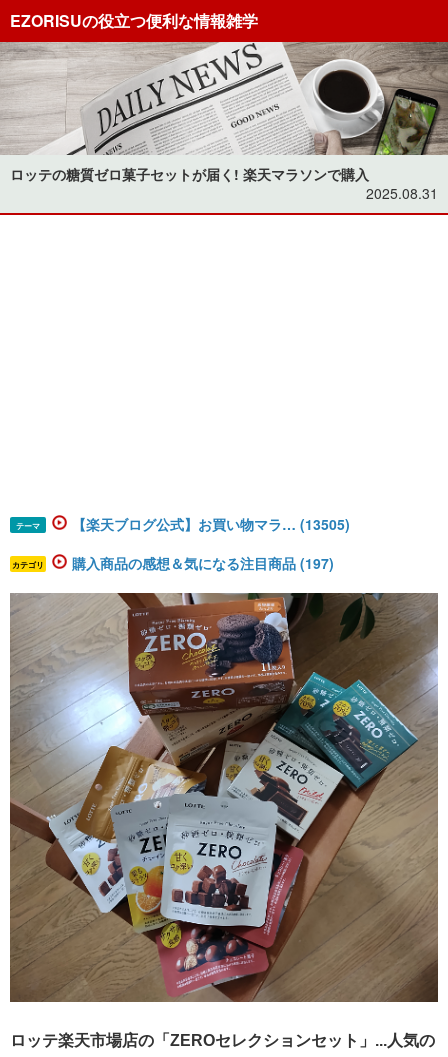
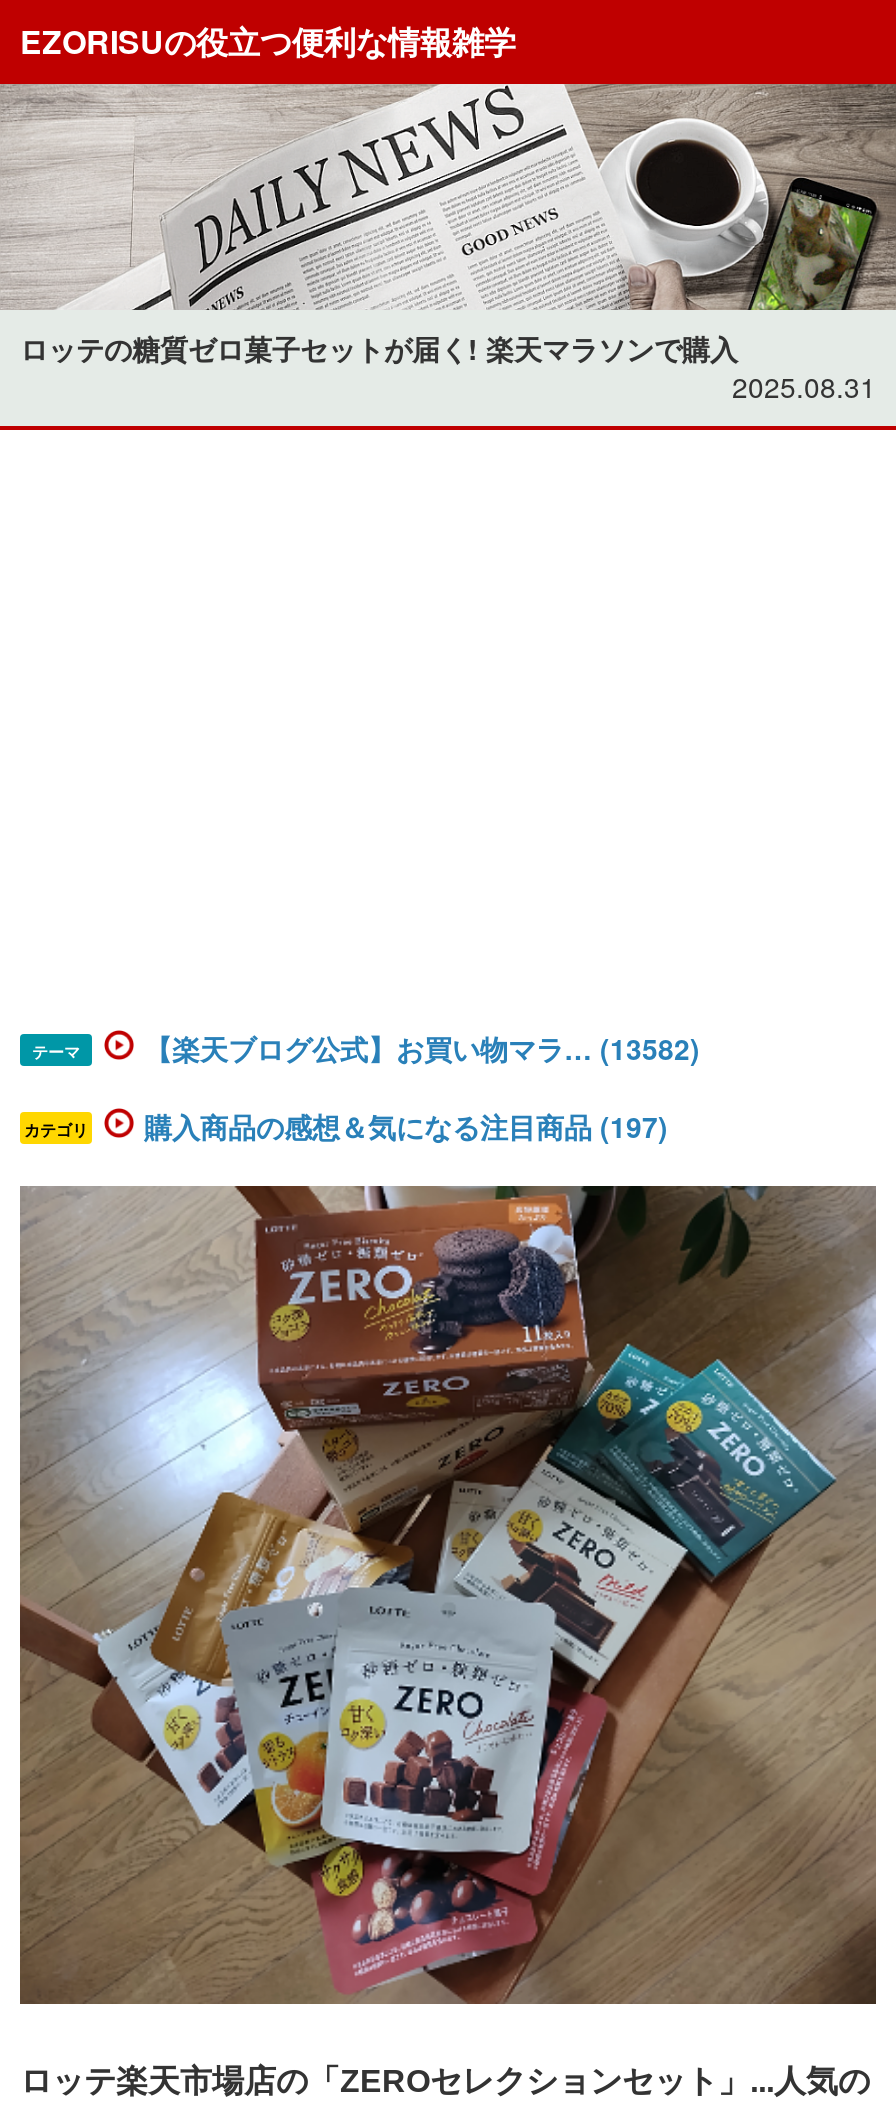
- 【楽天ブログ公式】お買い物マラ… (13505)
+ 【楽天ブログ公式】お買い物マラ… (13582)
